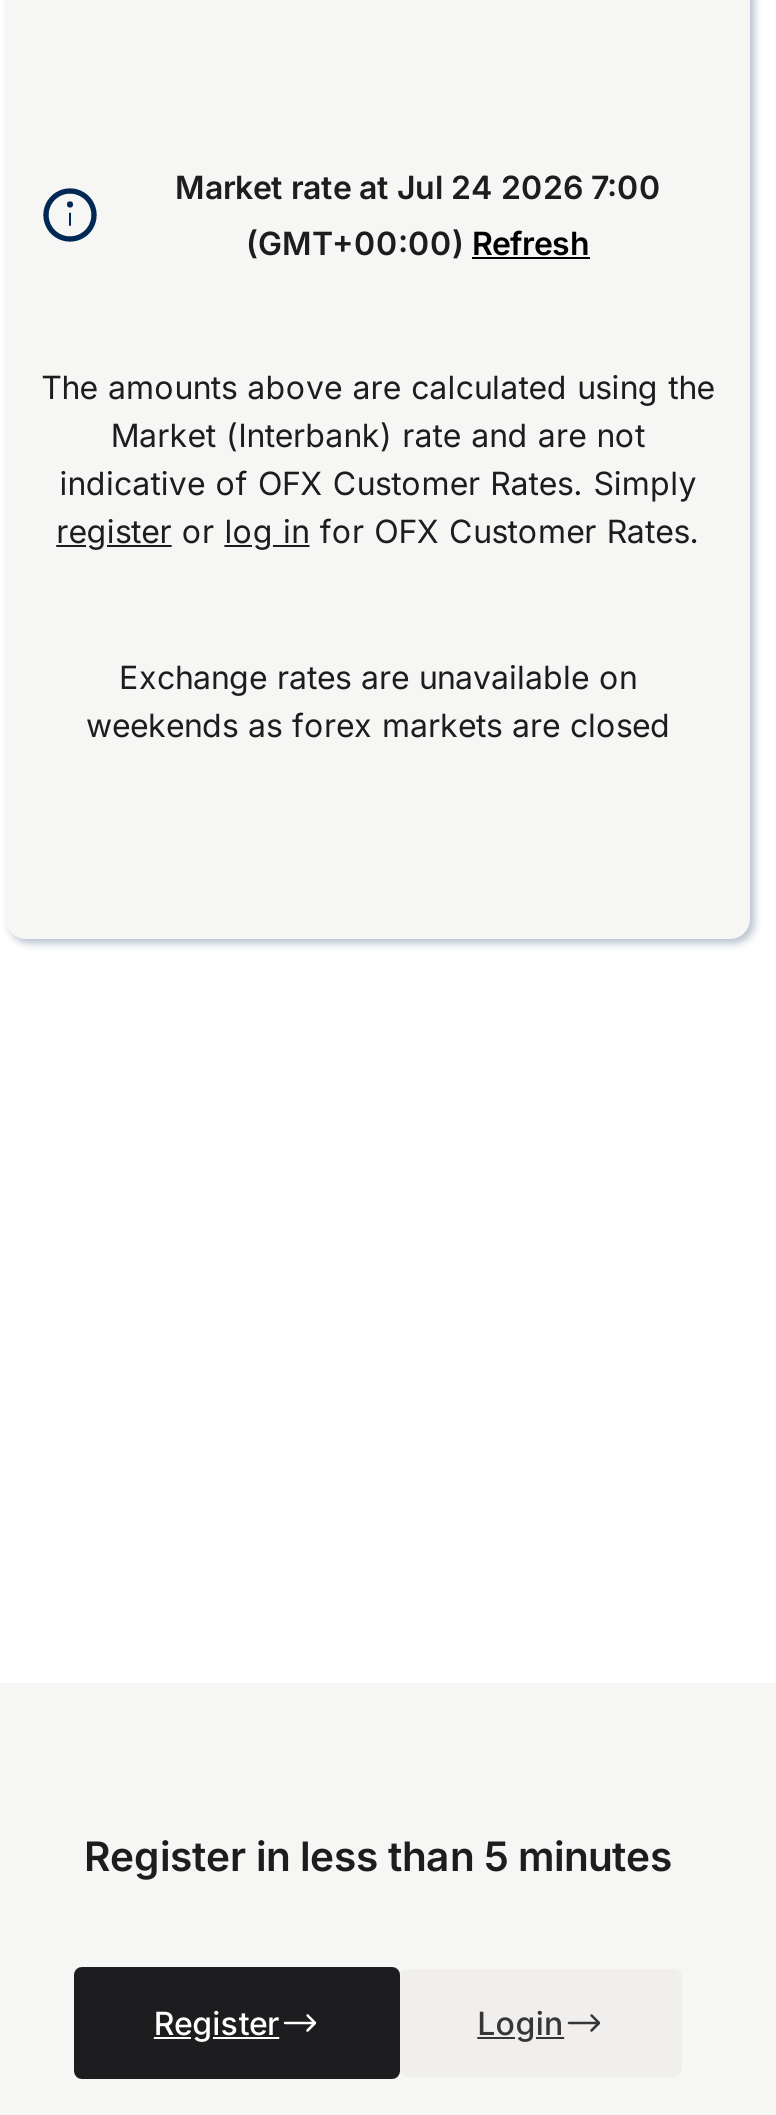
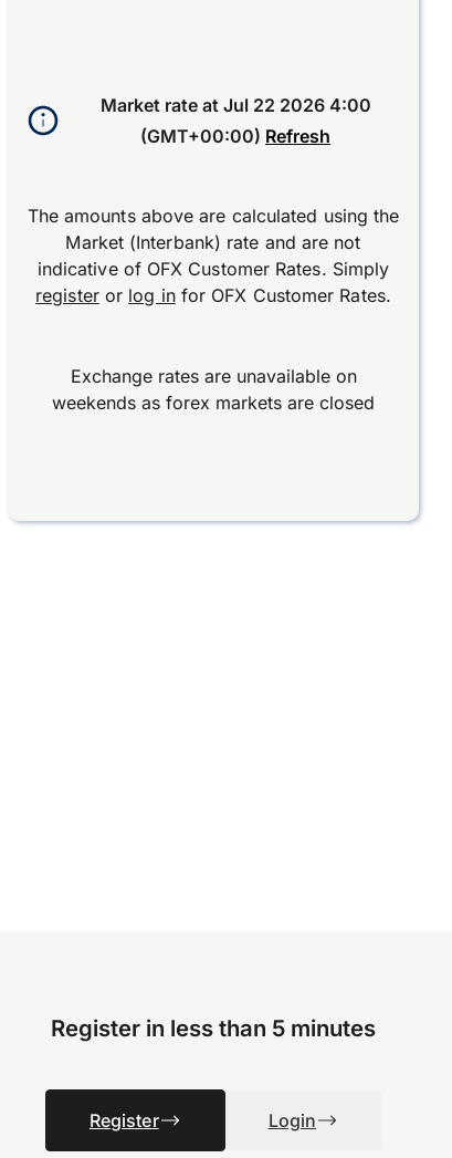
- Market rate at Jul 24 2026 7:00
+ Market rate at Jul 22 2026 4:00
